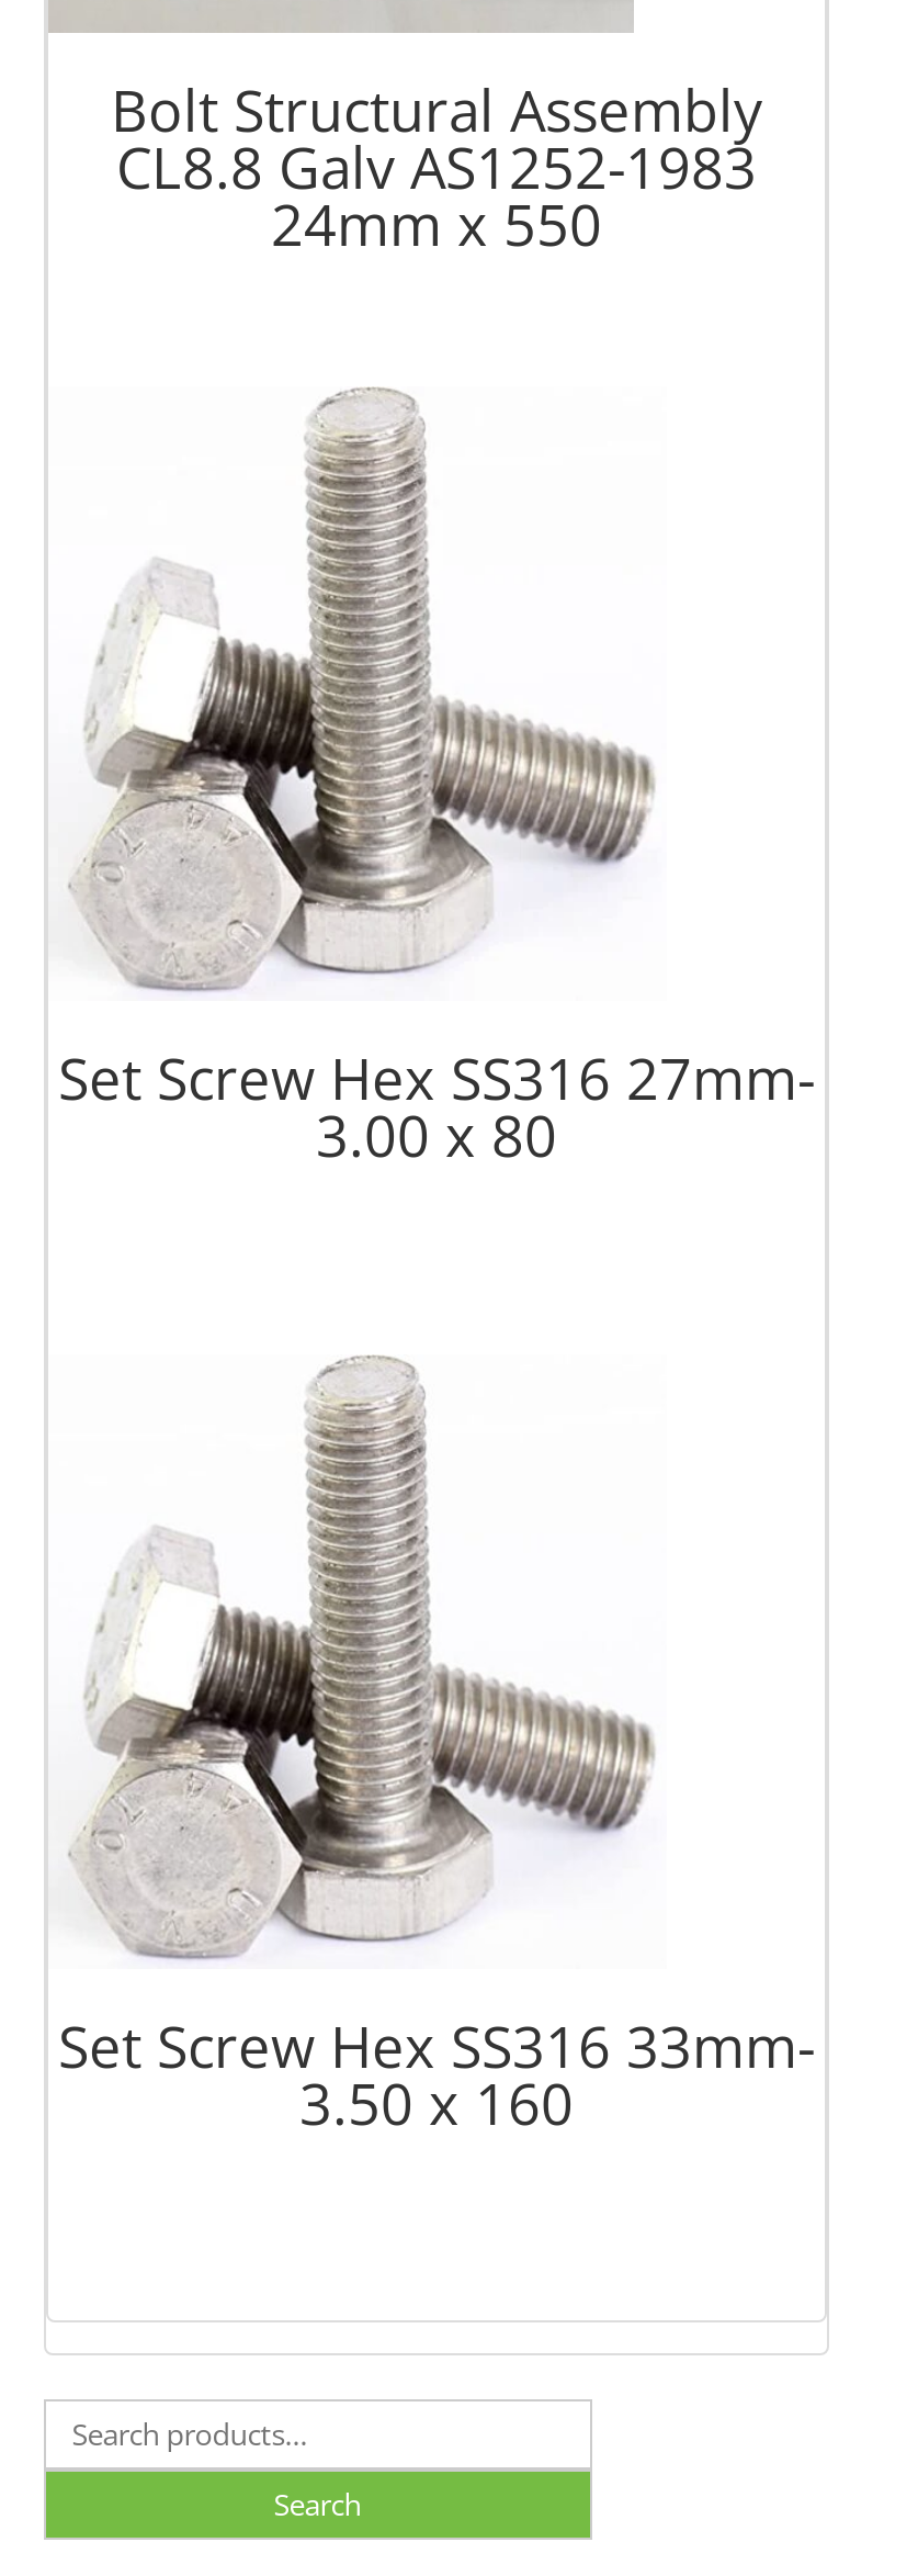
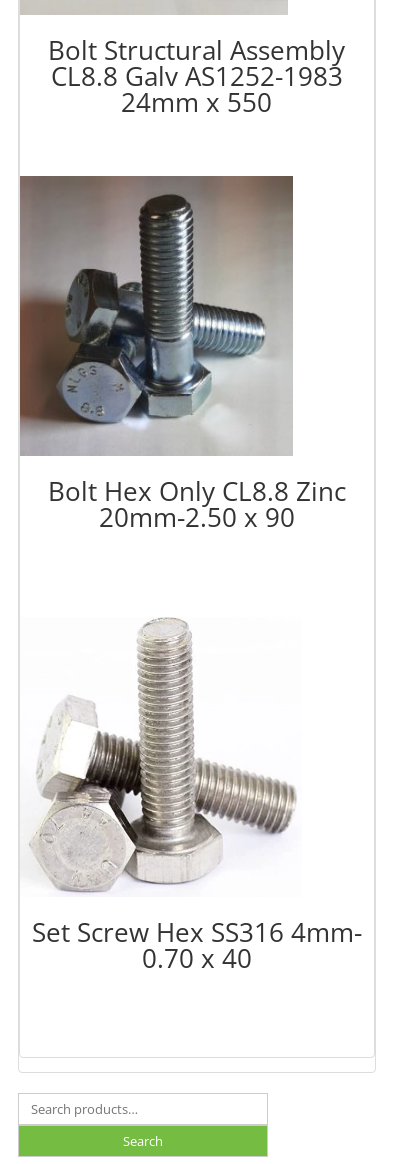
- [image]
- Set Screw Hex SS316 27mm-
- 3.00 x 80
+ [image]
+ Bolt Hex Only CL8.8 Zinc
+ 20mm-2.50 x 90

- Set Screw Hex SS316 33mm-
- 3.50 x 160
+ Set Screw Hex SS316 4mm-
+ 0.70 x 40
